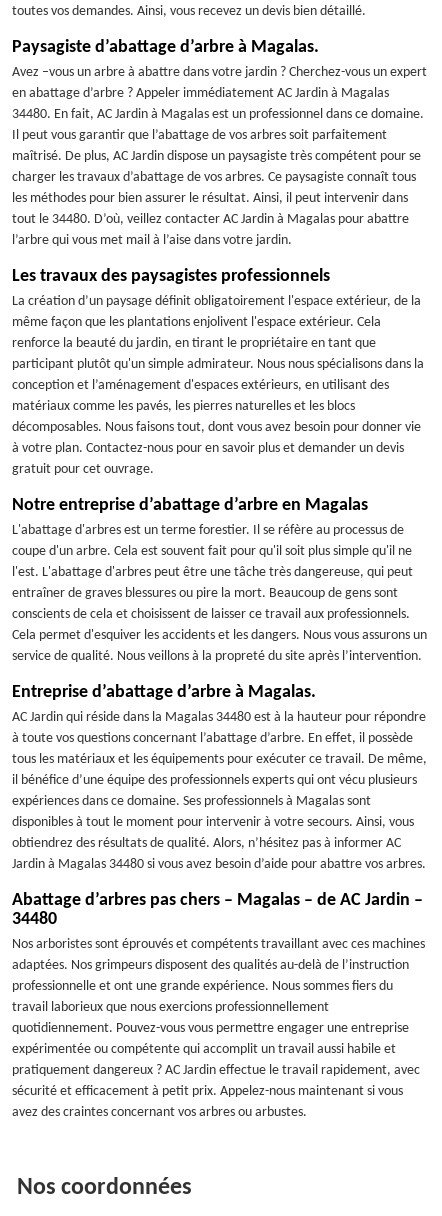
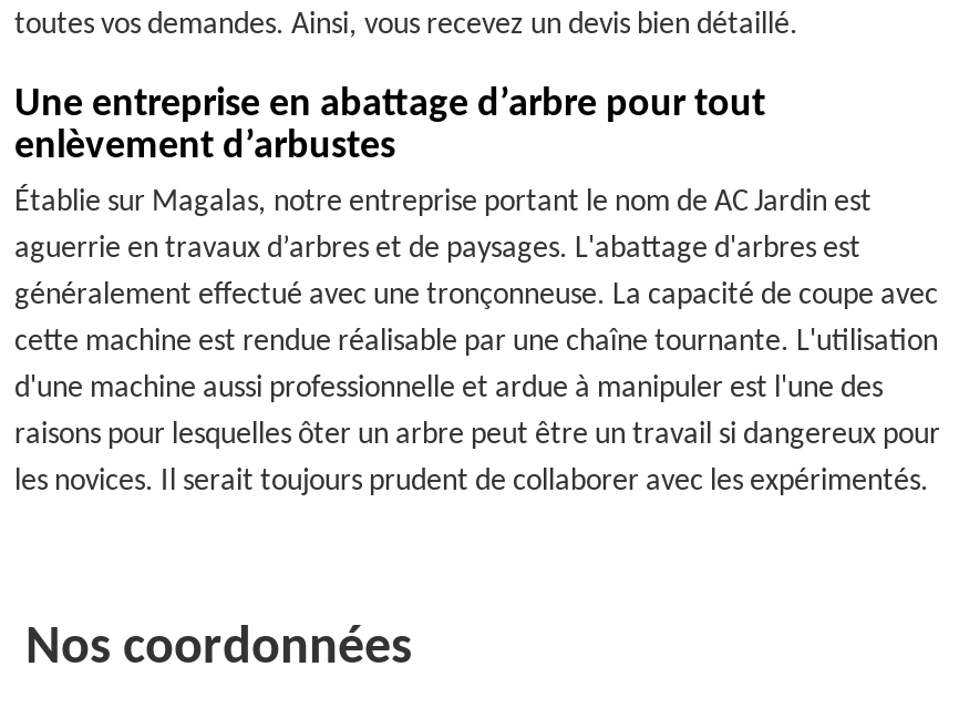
- Paysagiste d’abattage d’arbre à Magalas.
- Avez –vous un arbre à abattre dans votre jardin ? Cherchez-vous un expert
- en abattage d’arbre ? Appeler immédiatement AC Jardin à Magalas
- 34480. En fait, AC Jardin à Magalas est un professionnel dans ce domaine.
- Il peut vous garantir que l’abattage de vos arbres soit parfaitement
- maîtrisé. De plus, AC Jardin dispose un paysagiste très compétent pour se
- charger les travaux d’abattage de vos arbres. Ce paysagiste connaît tous
- les méthodes pour bien assurer le résultat. Ainsi, il peut intervenir dans
- tout le 34480. D’où, veillez contacter AC Jardin à Magalas pour abattre
- l’arbre qui vous met mail à l’aise dans votre jardin.
- Les travaux des paysagistes professionnels
- La création d’un paysage définit obligatoirement l'espace extérieur, de la
- même façon que les plantations enjolivent l'espace extérieur. Cela
- renforce la beauté du jardin, en tirant le propriétaire en tant que
- participant plutôt qu'un simple admirateur. Nous nous spécialisons dans la
- conception et l’aménagement d'espaces extérieurs, en utilisant des
- matériaux comme les pavés, les pierres naturelles et les blocs
- décomposables. Nous faisons tout, dont vous avez besoin pour donner vie
- à votre plan. Contactez-nous pour en savoir plus et demander un devis
- gratuit pour cet ouvrage.
- Notre entreprise d’abattage d’arbre en Magalas
- L'abattage d'arbres est un terme forestier. Il se réfère au processus de
- coupe d'un arbre. Cela est souvent fait pour qu'il soit plus simple qu'il ne
- l'est. L'abattage d'arbres peut être une tâche très dangereuse, qui peut
- entraîner de graves blessures ou pire la mort. Beaucoup de gens sont
- conscients de cela et choisissent de laisser ce travail aux professionnels.
- Cela permet d'esquiver les accidents et les dangers. Nous vous assurons un
- service de qualité. Nous veillons à la propreté du site après l’intervention.
- Entreprise d’abattage d’arbre à Magalas.
- AC Jardin qui réside dans la Magalas 34480 est à la hauteur pour répondre
- à toute vos questions concernant l’abattage d’arbre. En effet, il possède
- tous les matériaux et les équipements pour exécuter ce travail. De même,
- il bénéfice d’une équipe des professionnels experts qui ont vécu plusieurs
- expériences dans ce domaine. Ses professionnels à Magalas sont
- disponibles à tout le moment pour intervenir à votre secours. Ainsi, vous
- obtiendrez des résultats de qualité. Alors, n’hésitez pas à informer AC
- Jardin à Magalas 34480 si vous avez besoin d’aide pour abattre vos arbres.
- Abattage d’arbres pas chers – Magalas – de AC Jardin –
- 34480
- Nos arboristes sont éprouvés et compétents travaillant avec ces machines
- adaptées. Nos grimpeurs disposent des qualités au-delà de l’instruction
- professionnelle et ont une grande expérience. Nous sommes fiers du
- travail laborieux que nous exercions professionnellement
- quotidiennement. Pouvez-vous vous permettre engager une entreprise
- expérimentée ou compétente qui accomplit un travail aussi habile et
- pratiquement dangereux ? AC Jardin effectue le travail rapidement, avec
- sécurité et efficacement à petit prix. Appelez-nous maintenant si vous
- avez des craintes concernant vos arbres ou arbustes.
+ Une entreprise en abattage d’arbre pour tout
+ enlèvement d’arbustes
+ Établie sur Magalas, notre entreprise portant le nom de AC Jardin est
+ aguerrie en travaux d’arbres et de paysages. L'abattage d'arbres est
+ généralement effectué avec une tronçonneuse. La capacité de coupe avec
+ cette machine est rendue réalisable par une chaîne tournante. L'utilisation
+ d'une machine aussi professionnelle et ardue à manipuler est l'une des
+ raisons pour lesquelles ôter un arbre peut être un travail si dangereux pour
+ les novices. Il serait toujours prudent de collaborer avec les expérimentés.
